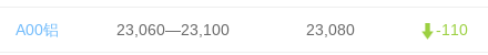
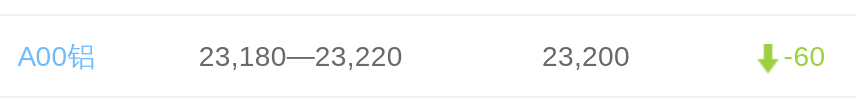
- 23,060—23,100
+ 23,180—23,220

- 23,080
+ 23,200

- -110
+ -60
